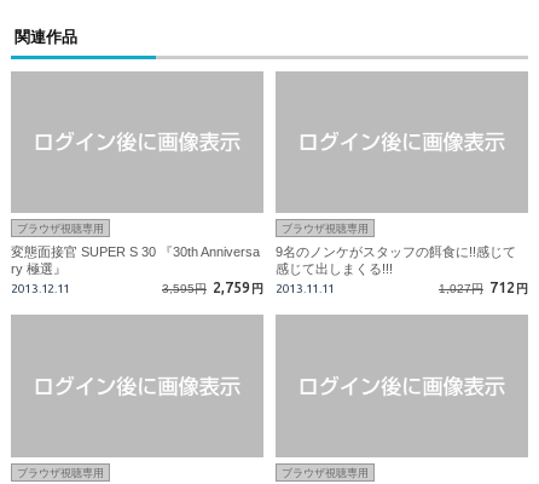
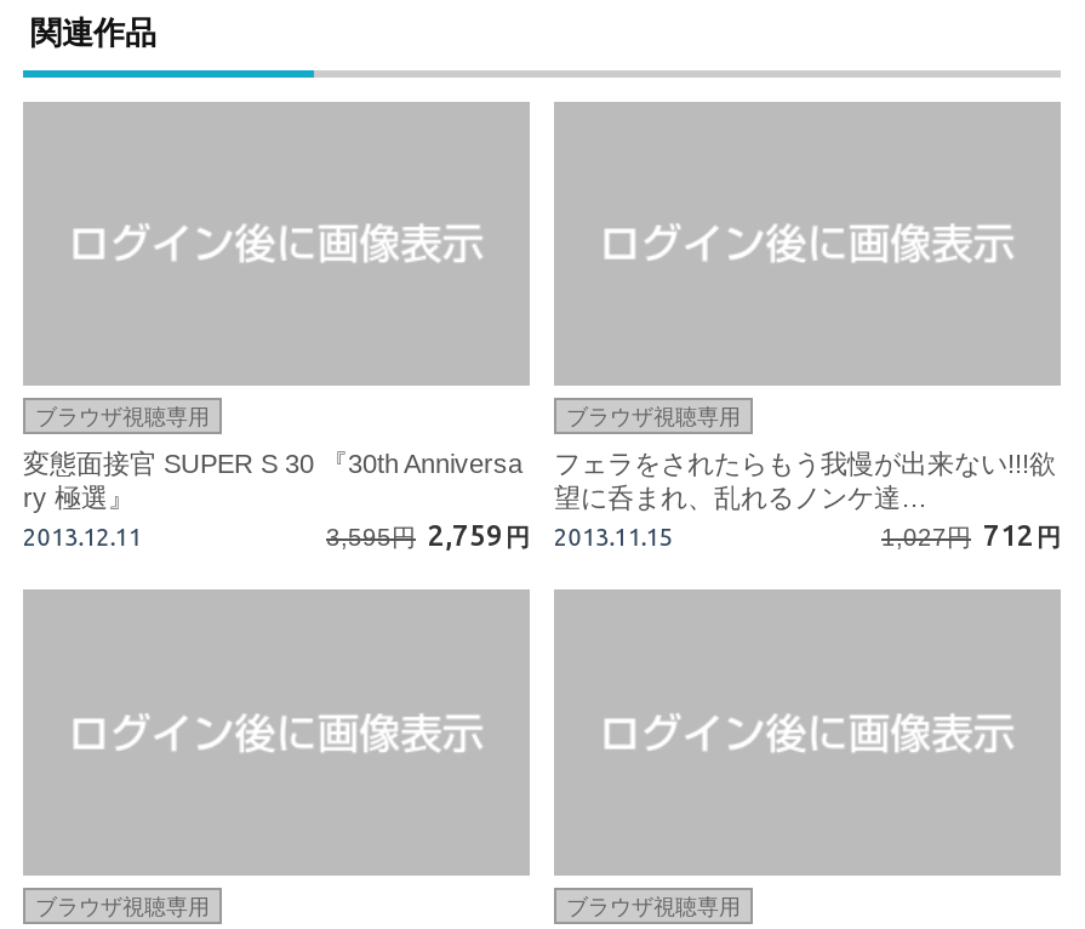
- 9名のノンケがスタッフの餌食に!!感じて
- 感じて出しまくる!!!
- 2013.11.11
+ フェラをされたらもう我慢が出来ない!!!欲
+ 望に呑まれ、乱れるノンケ達…
+ 2013.11.15
